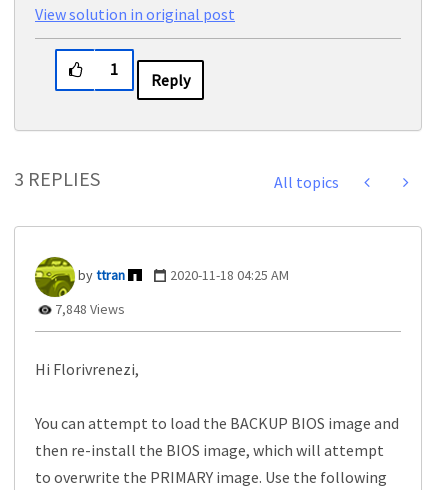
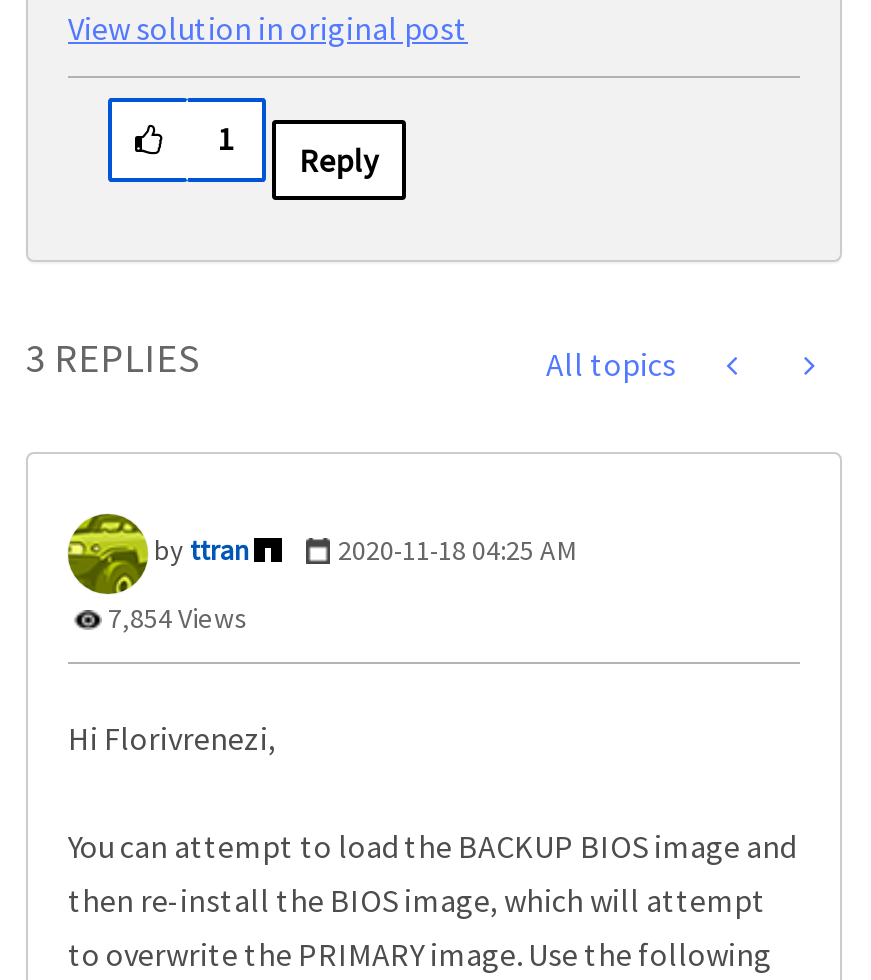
- 7,848 Views
+ 7,854 Views
